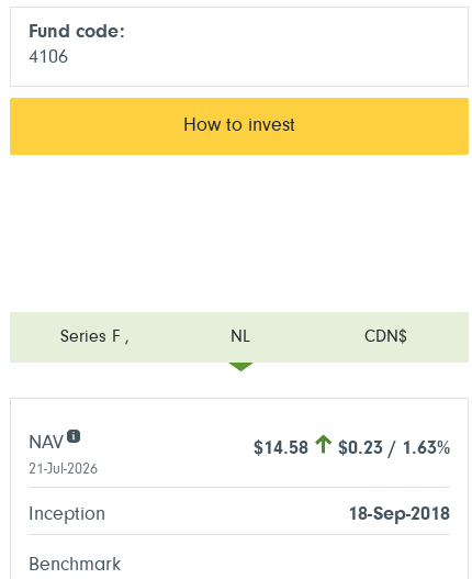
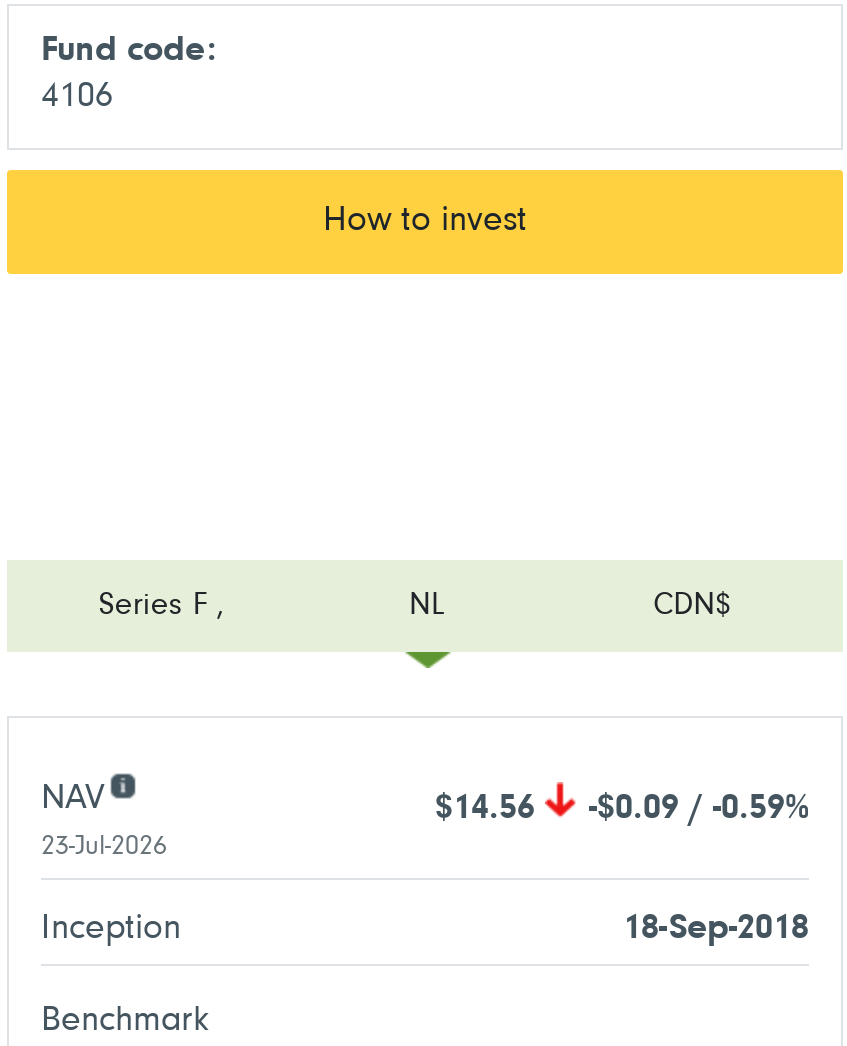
- $14.58
- $0.23 / 1.63%
- 21-Jul-2026
+ $14.56
+ -$0.09 / -0.59%
+ 23-Jul-2026
